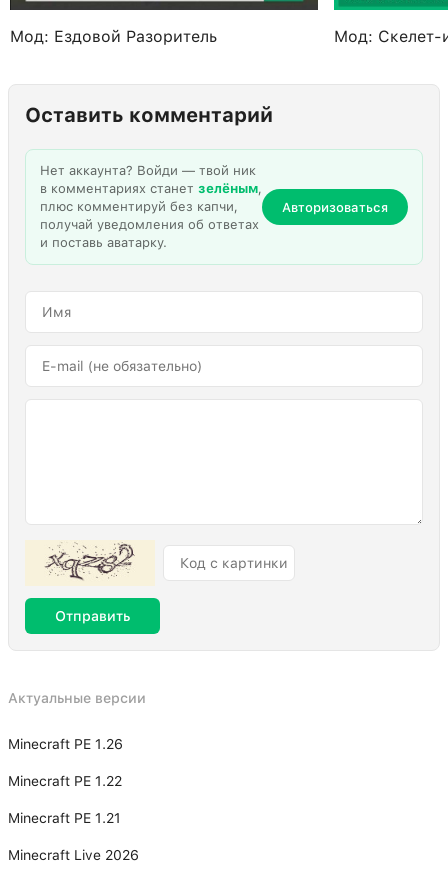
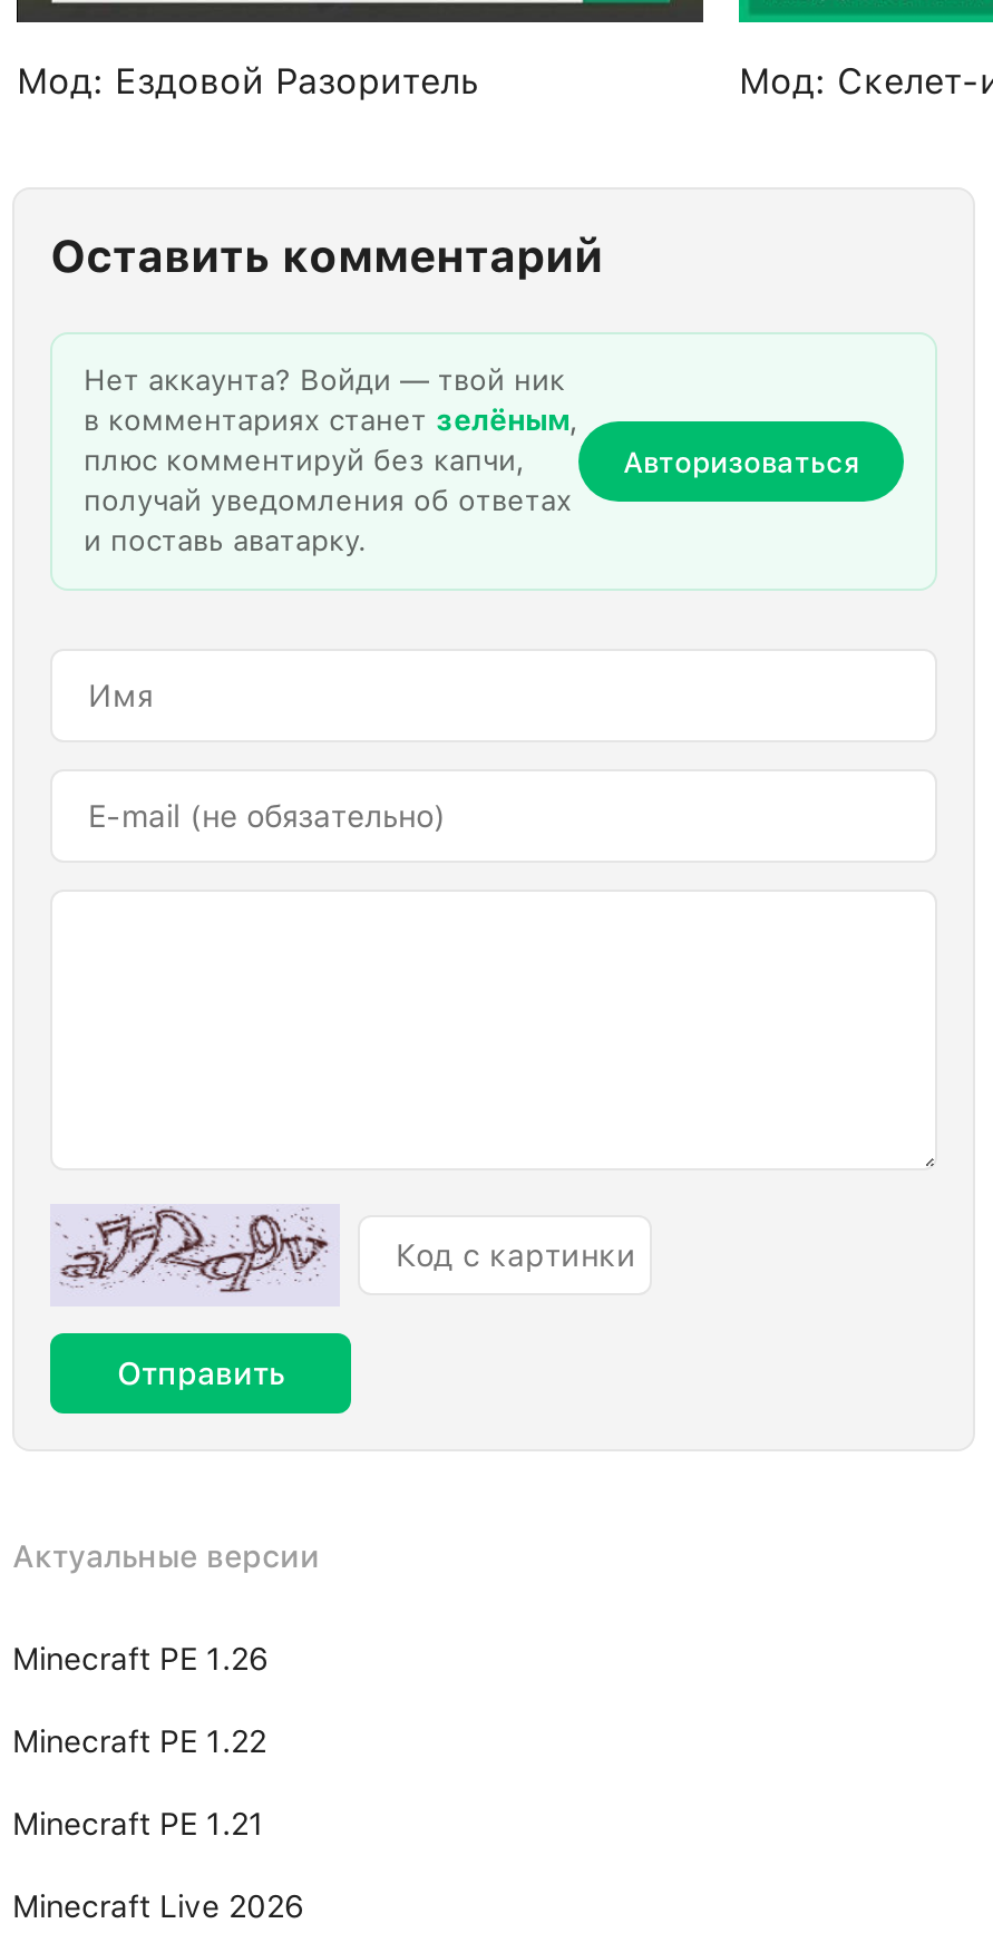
- [image]
+ [image]
